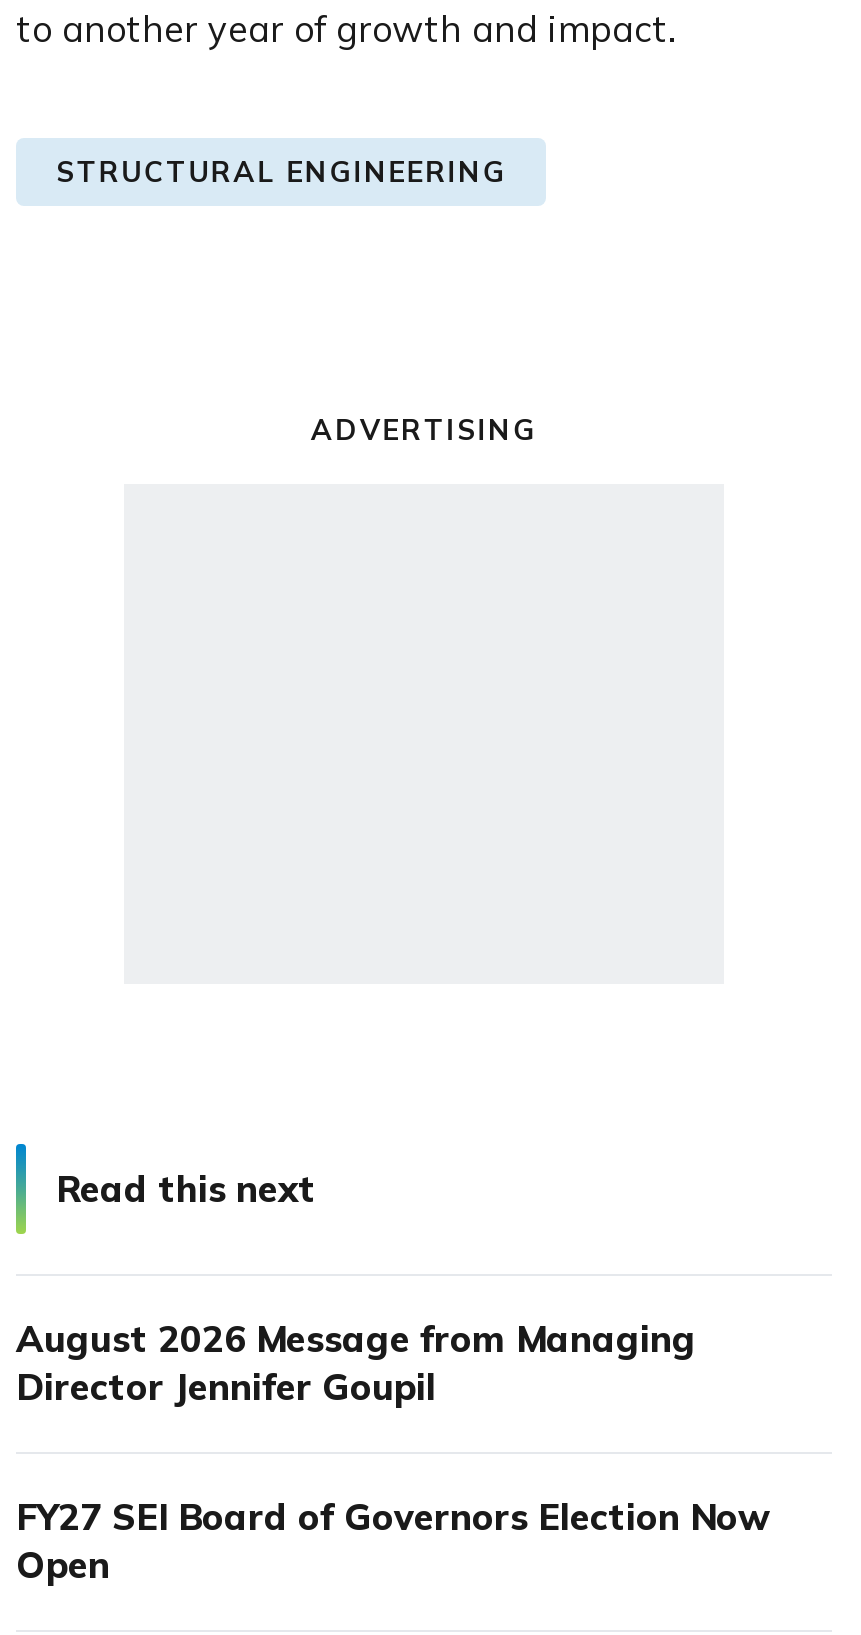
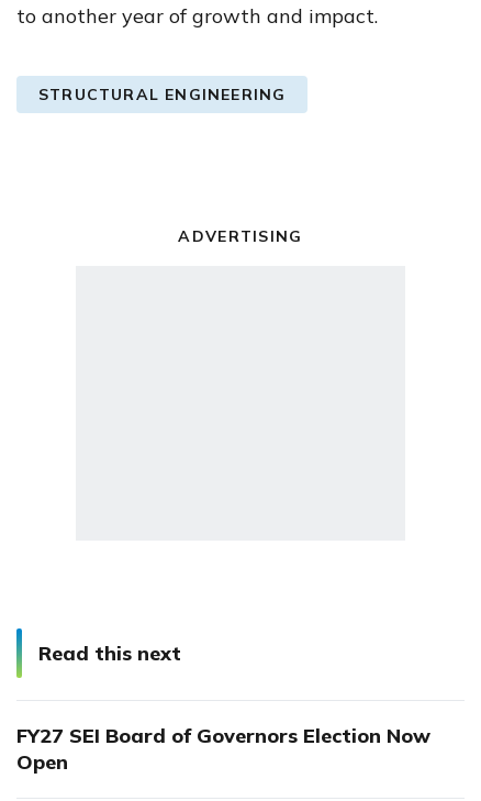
- August 2026 Message from Managing
- Director Jennifer Goupil
